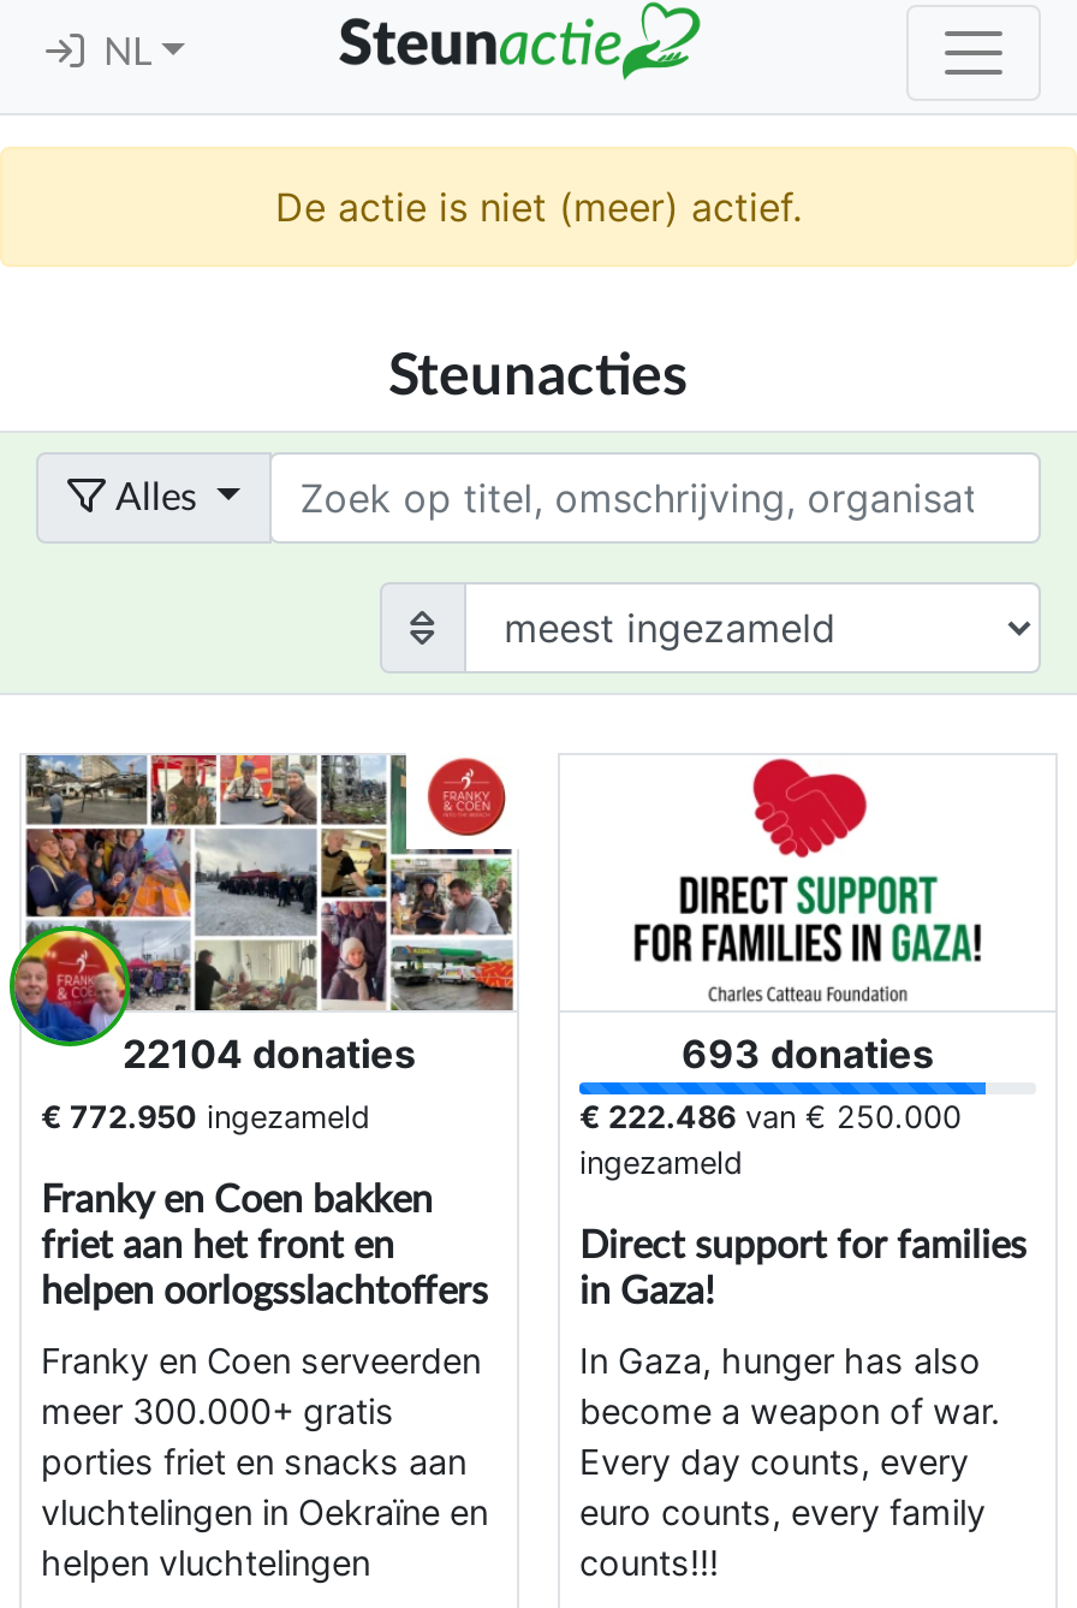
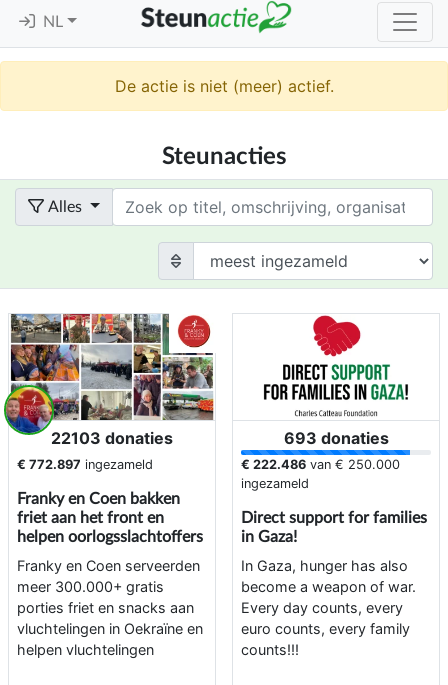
- 22104 donaties
+ 22103 donaties

- € 772.950 ingezameld
+ € 772.897 ingezameld
